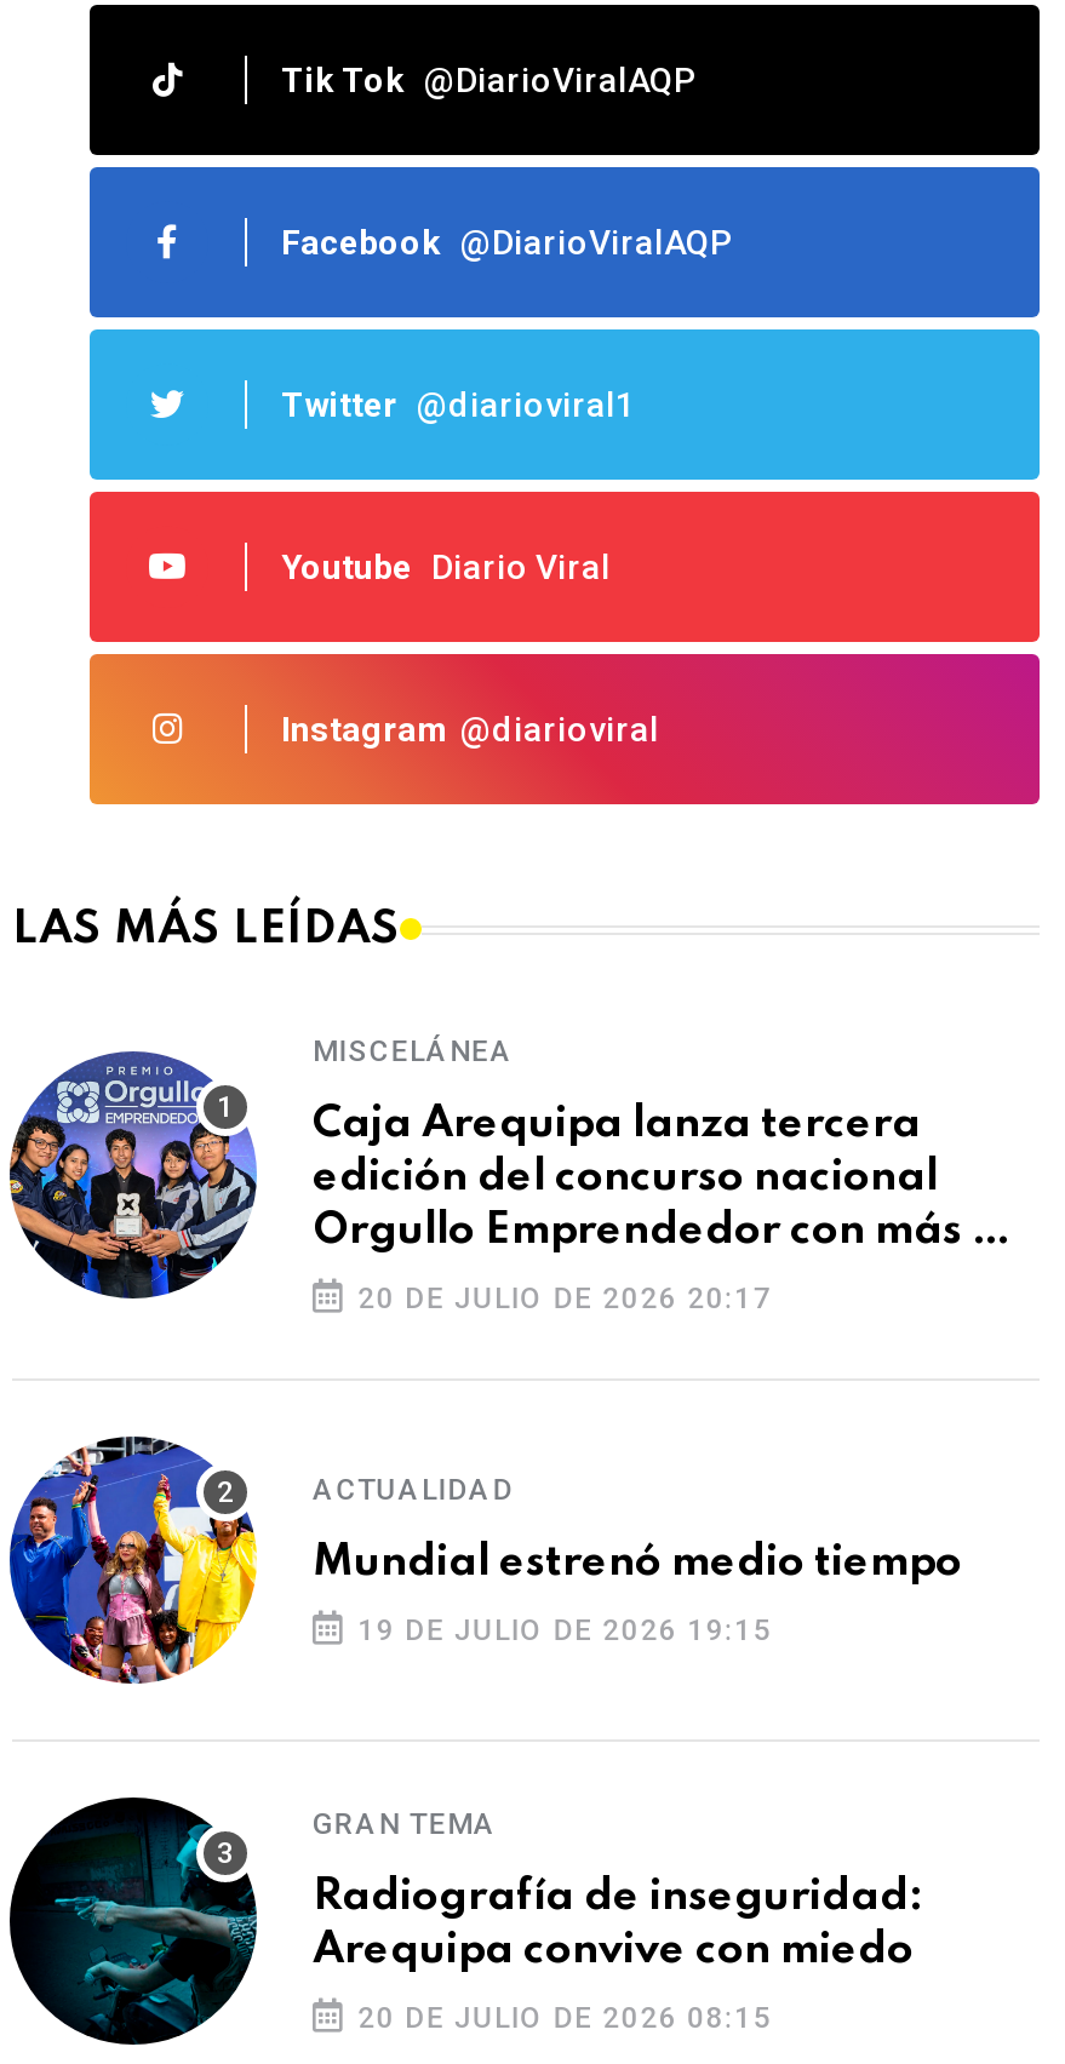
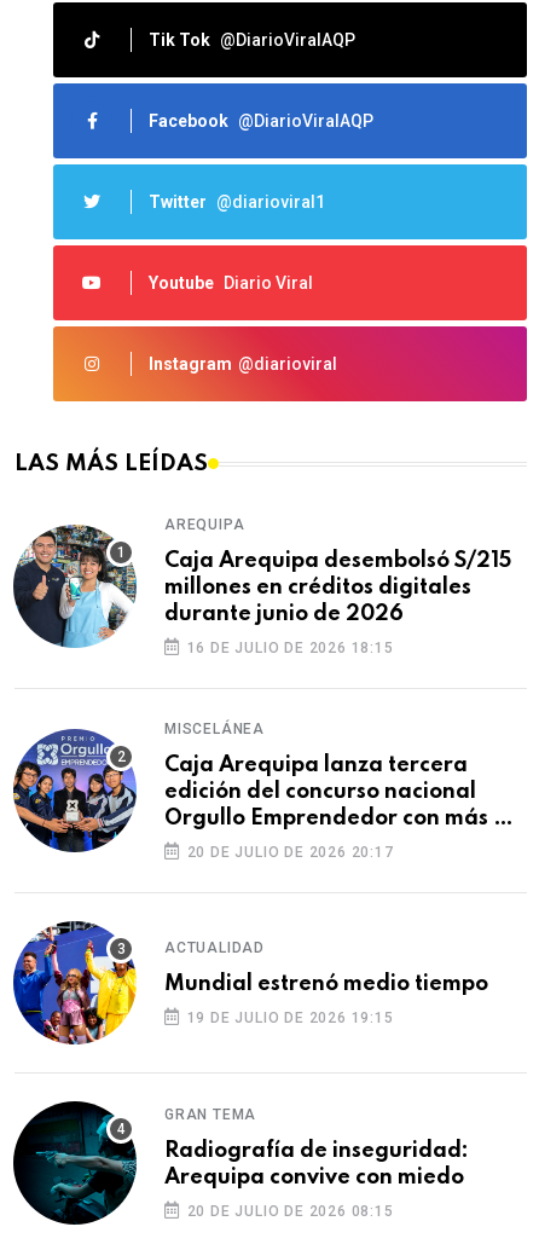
+ [image]
+ AREQUIPA
+ Caja Arequipa desembolsó S/215
+ millones en créditos digitales
+ durante junio de 2026
+ 16 DE JULIO DE 2026 18:15
